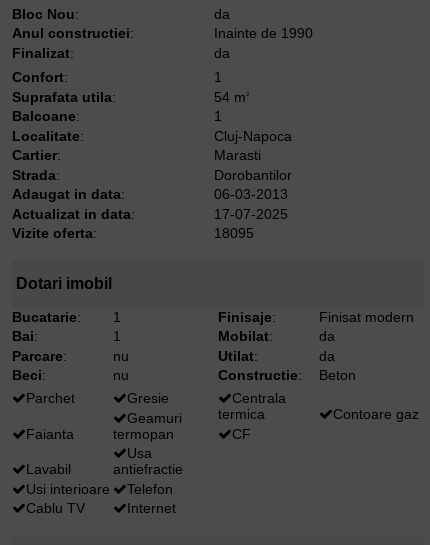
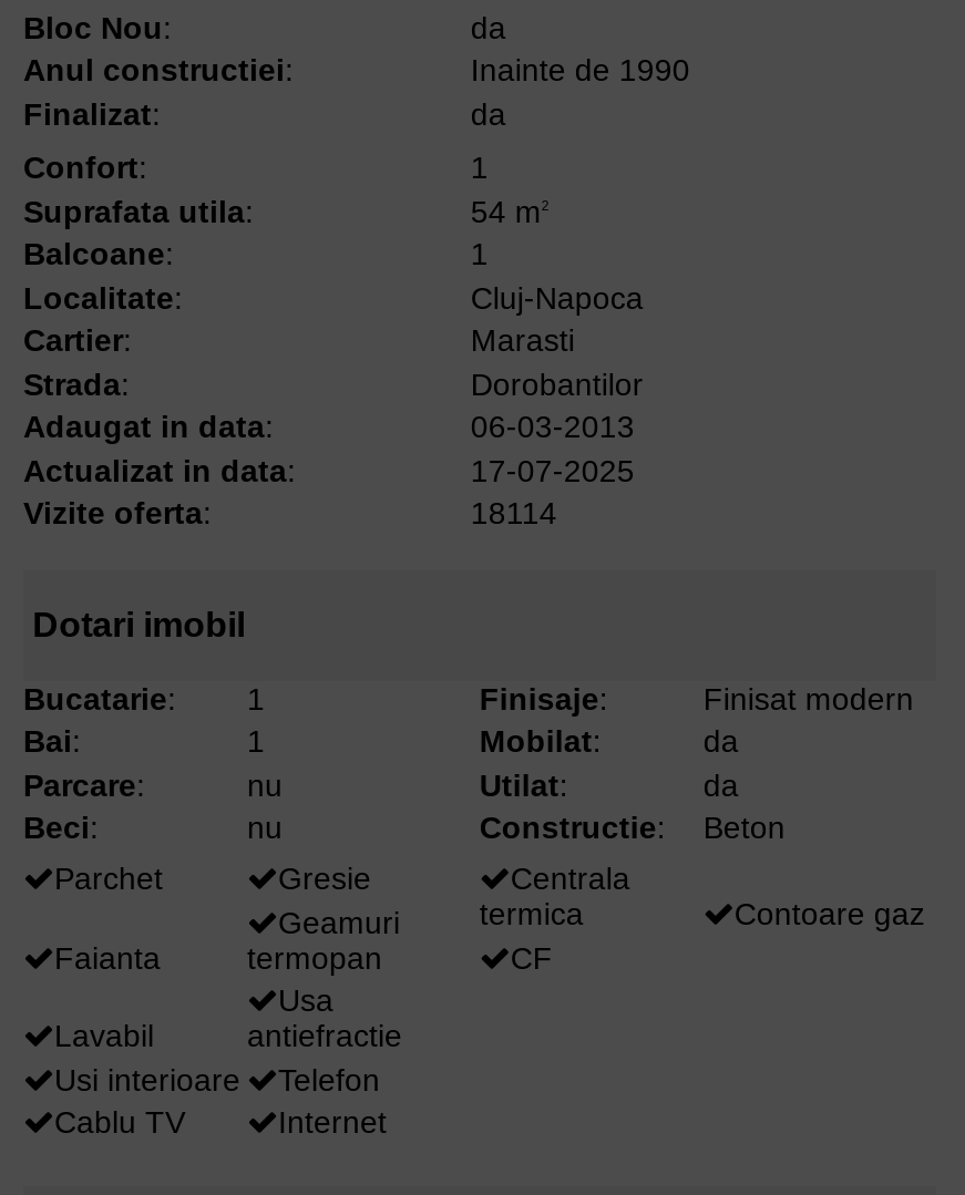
- 18095
+ 18114
